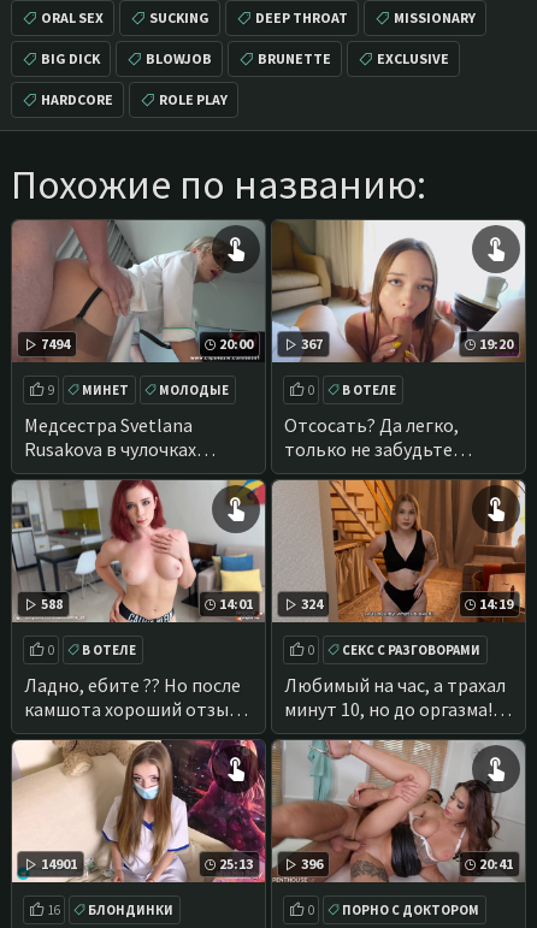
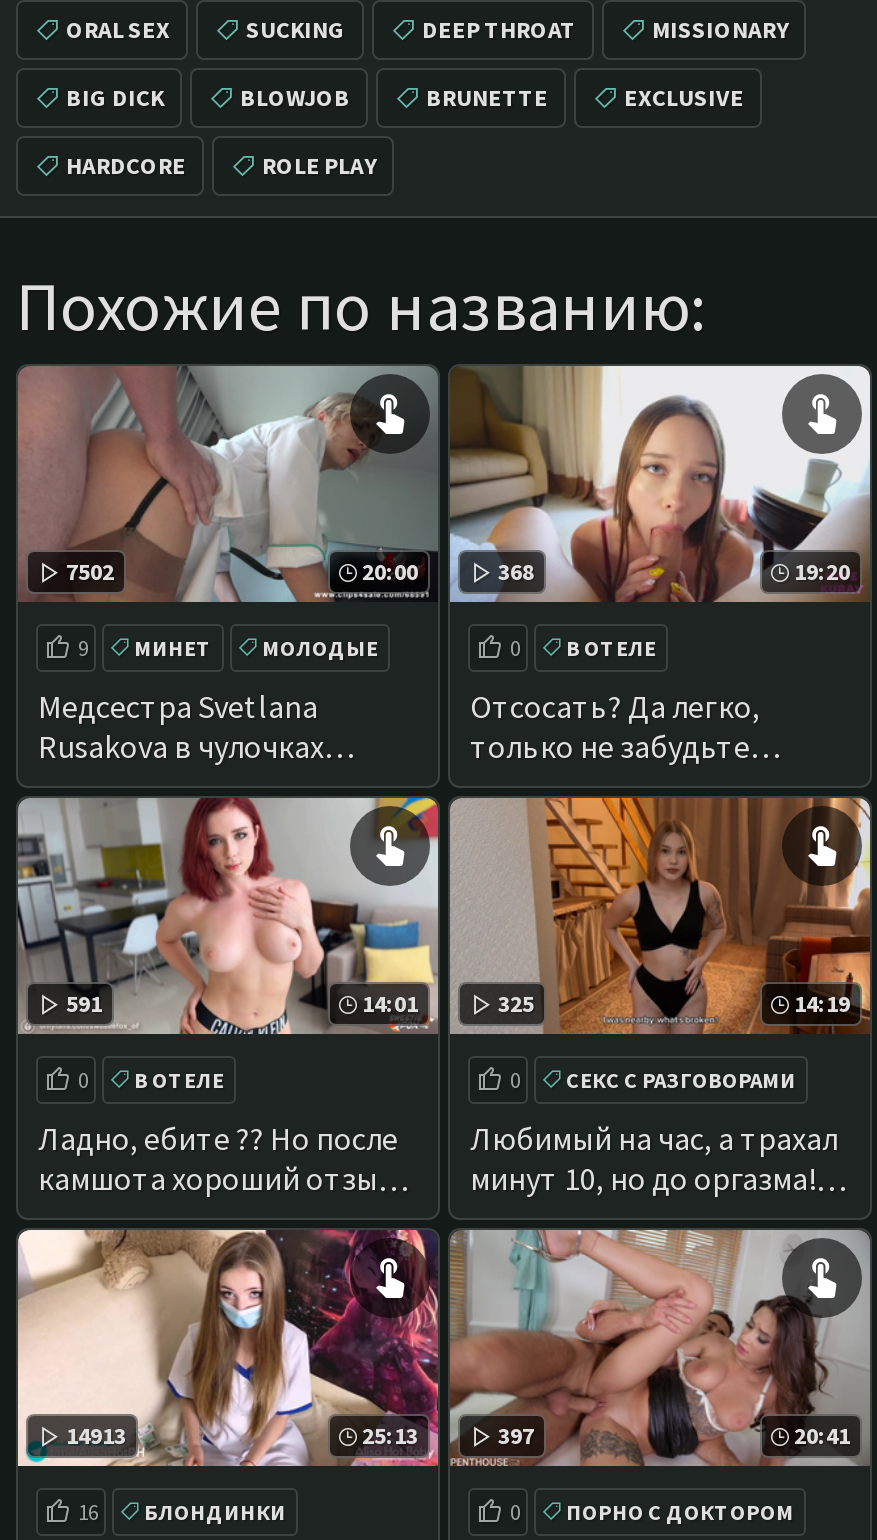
- 7494
+ 7502

- 367
+ 368

- 588
+ 591

- 324
+ 325

- 14901
+ 14913

- 396
+ 397
